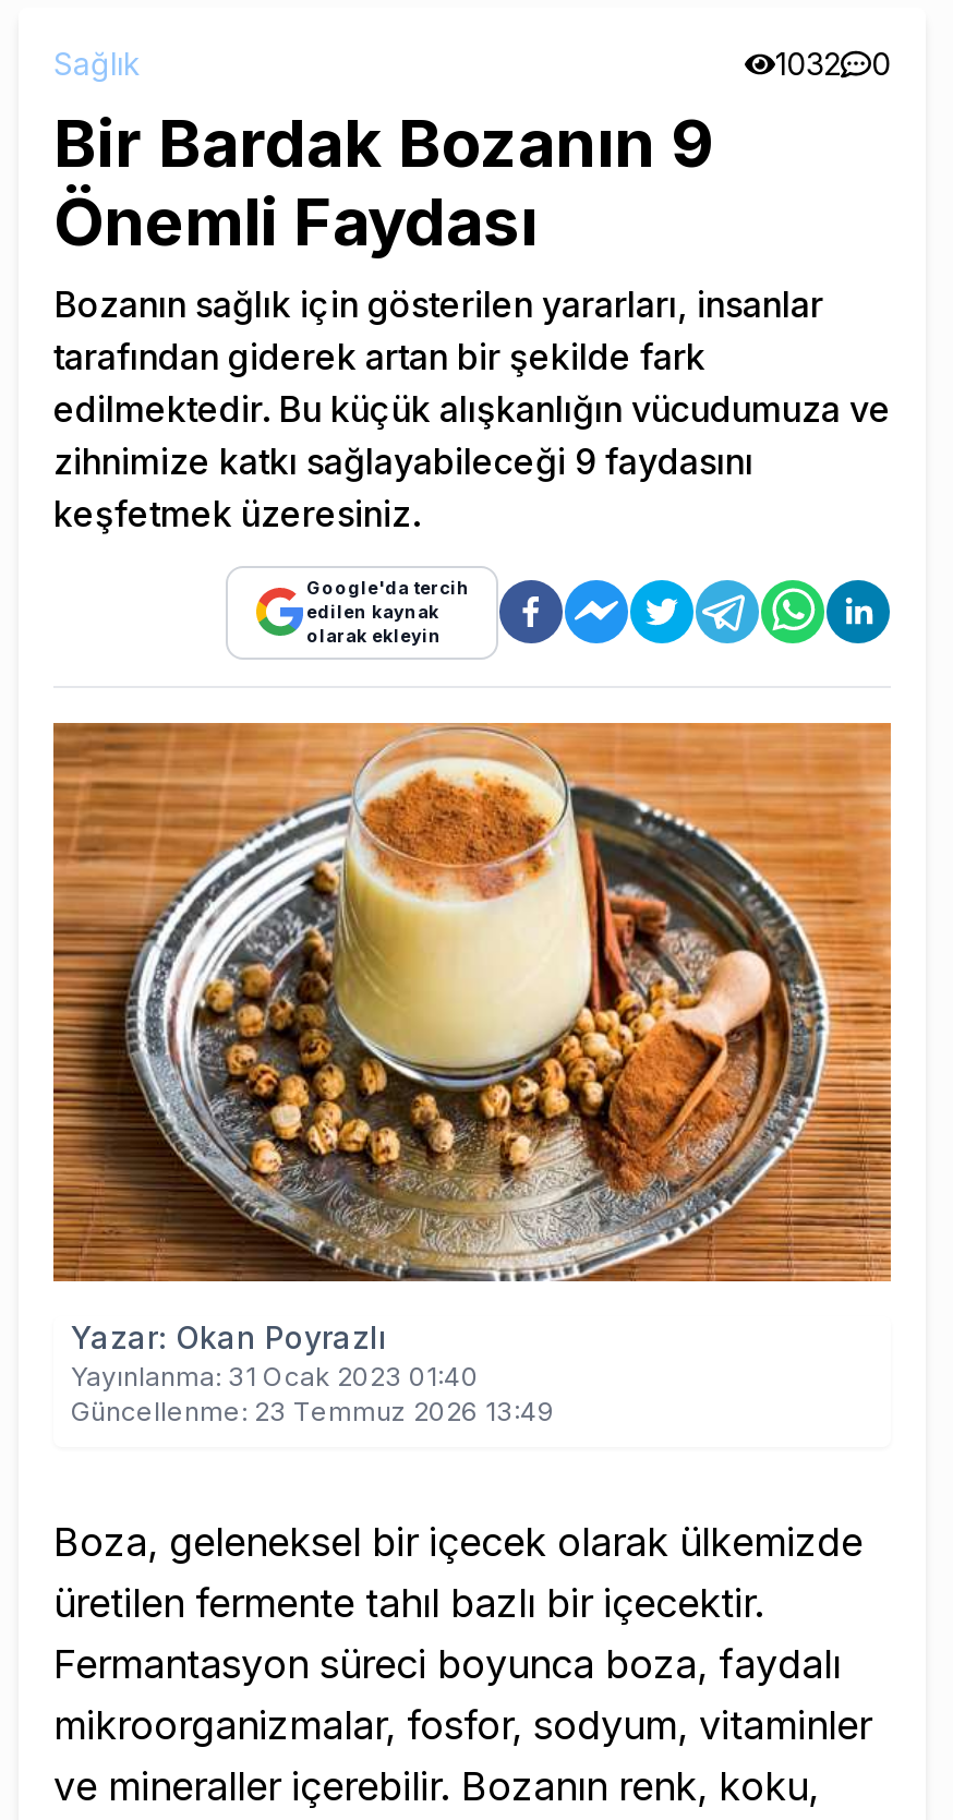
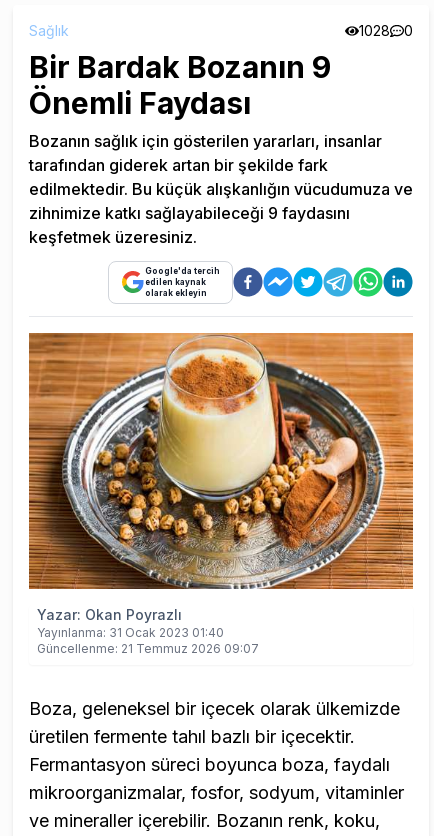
- 1032 0
+ 1028 0

- Güncellenme: 23 Temmuz 2026 13:49
+ Güncellenme: 21 Temmuz 2026 09:07
